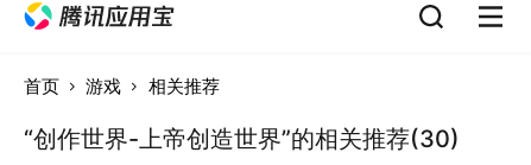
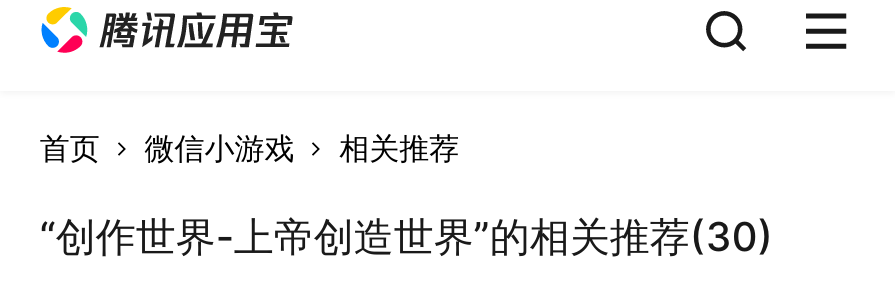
- 游戏
+ 微信小游戏
